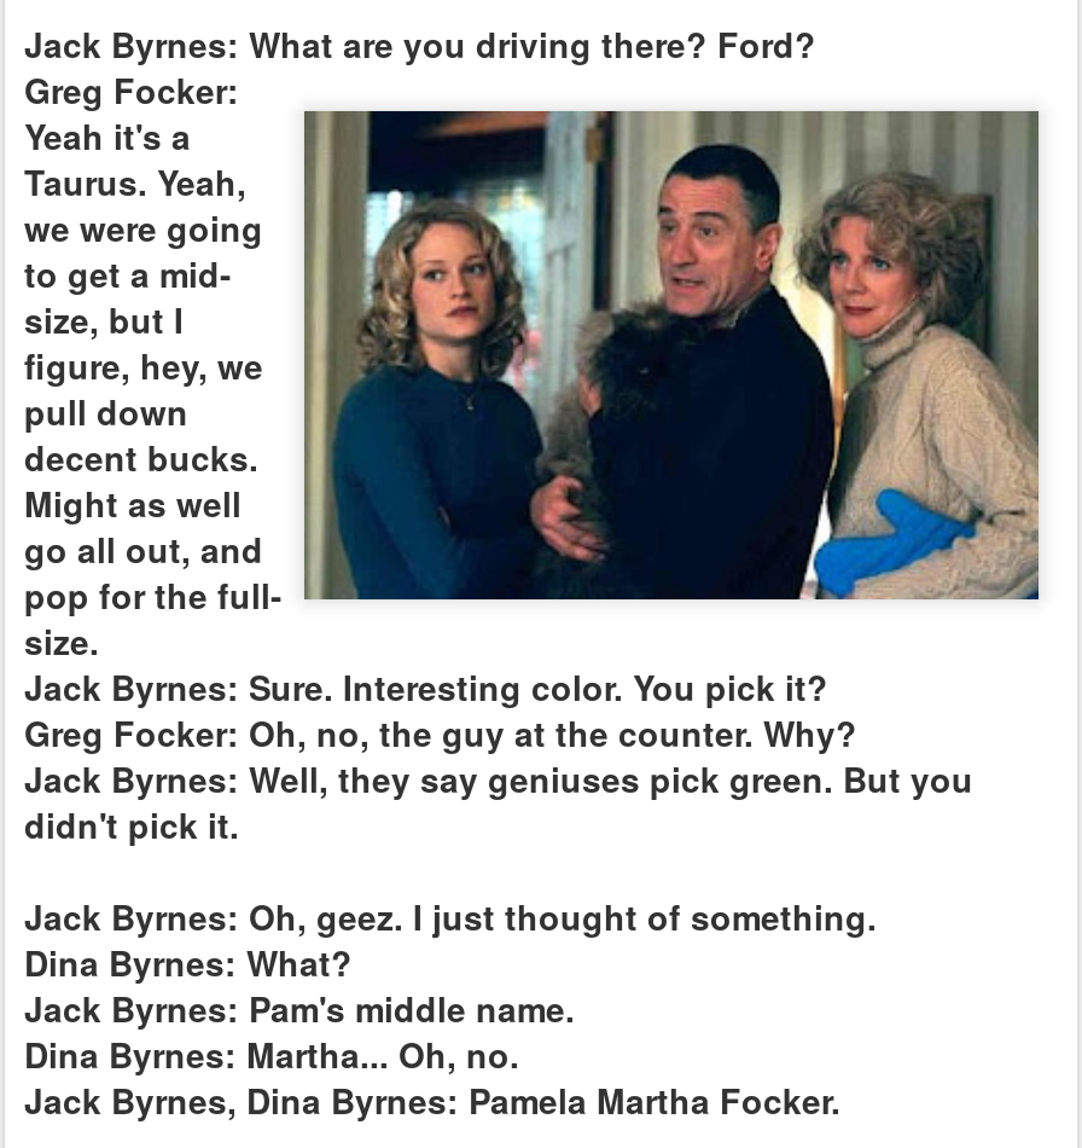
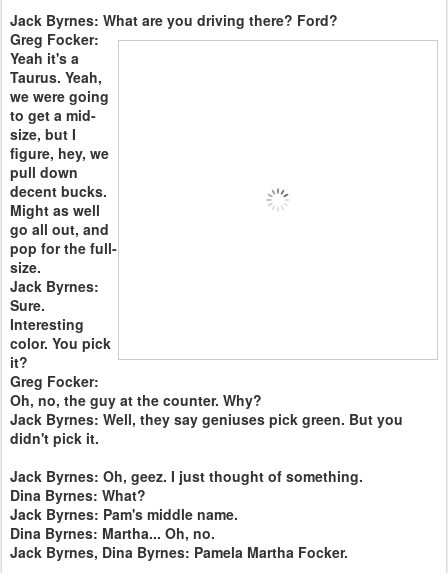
- [image]
